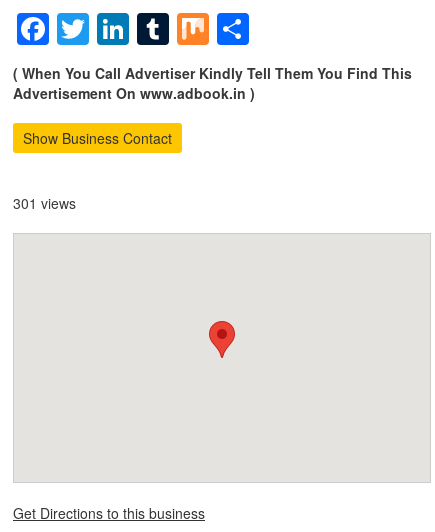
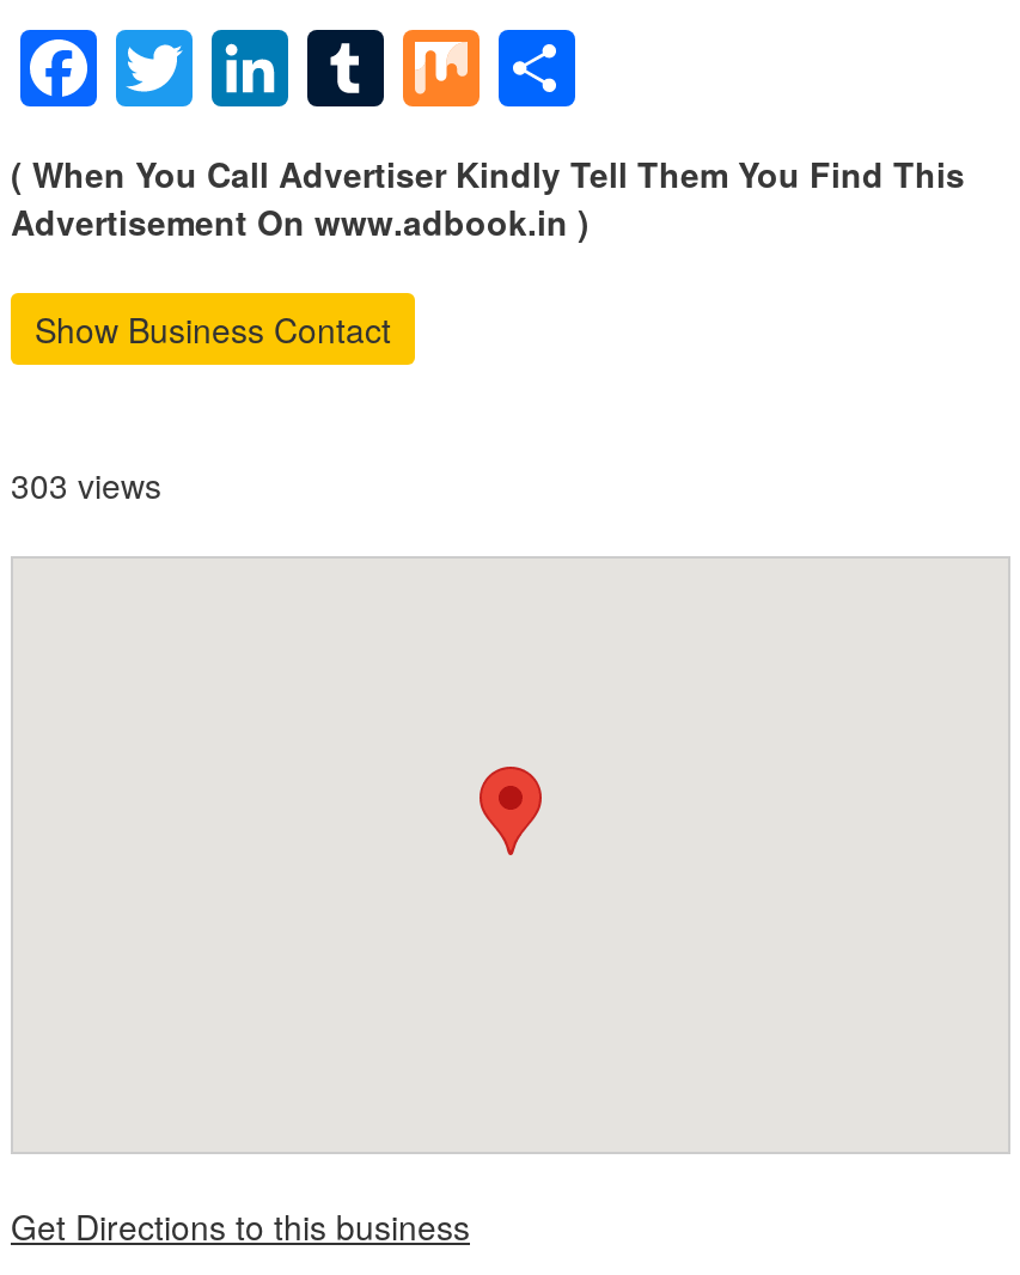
- 301 views
+ 303 views
